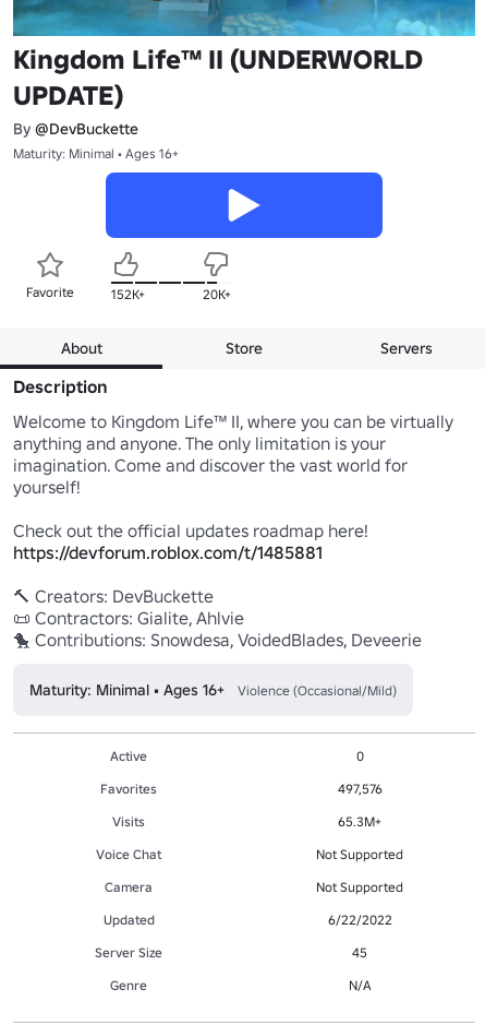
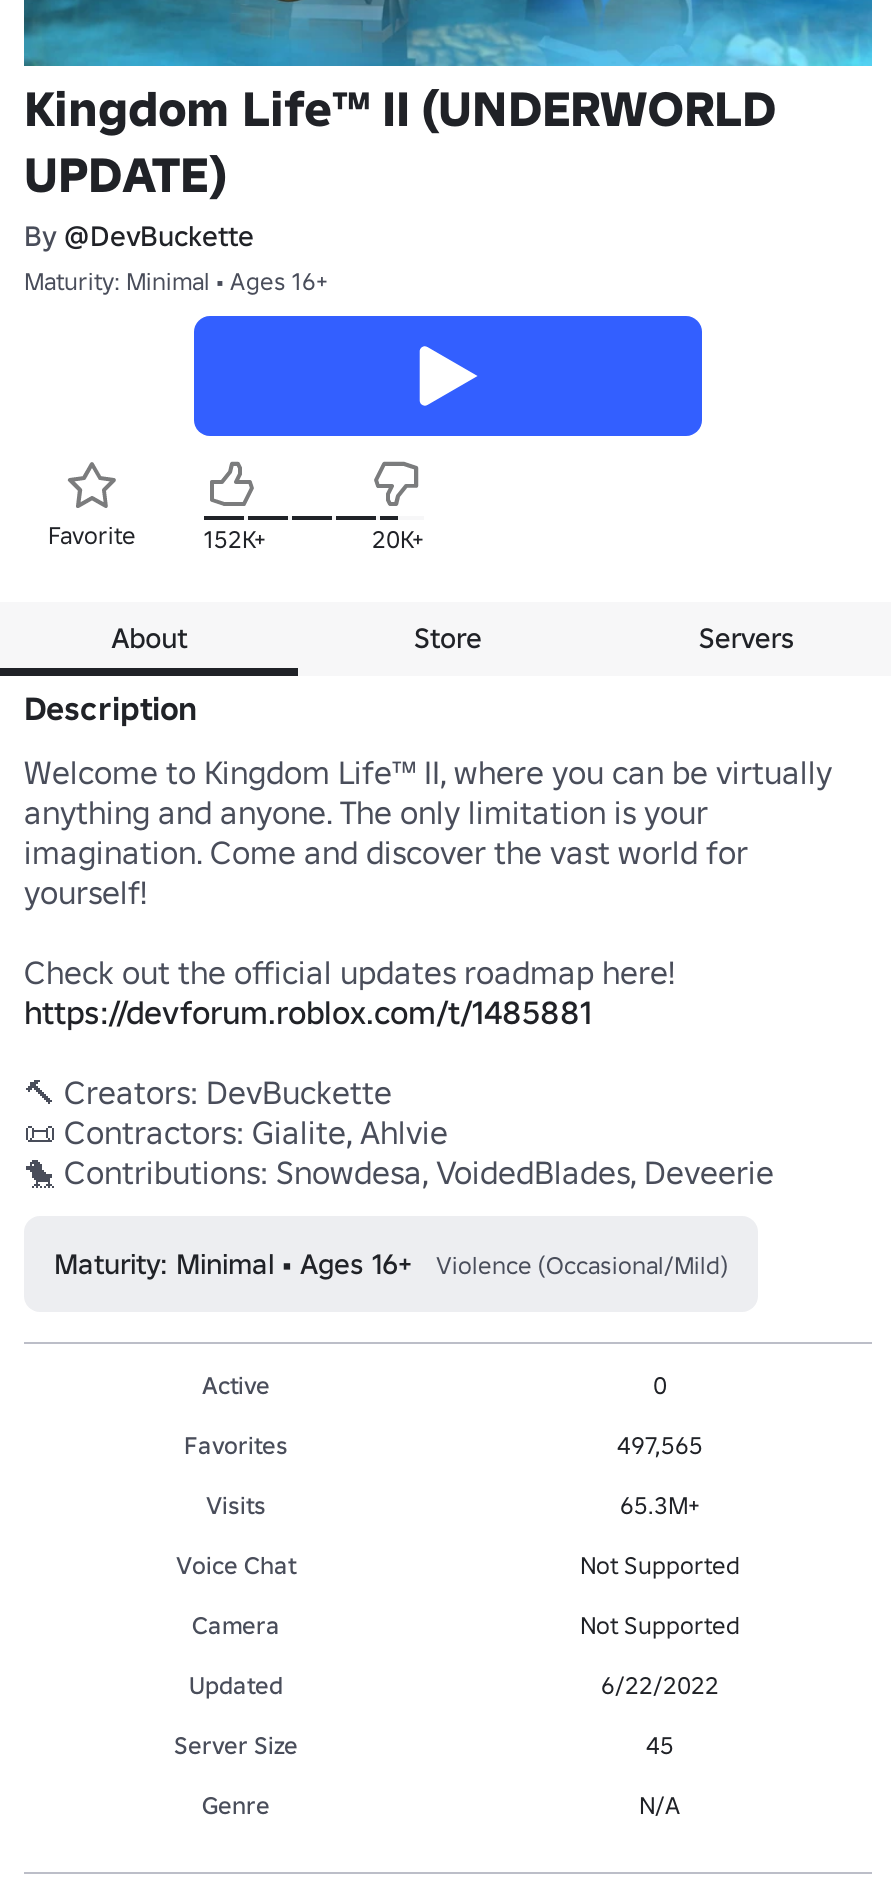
- 497,576
+ 497,565
